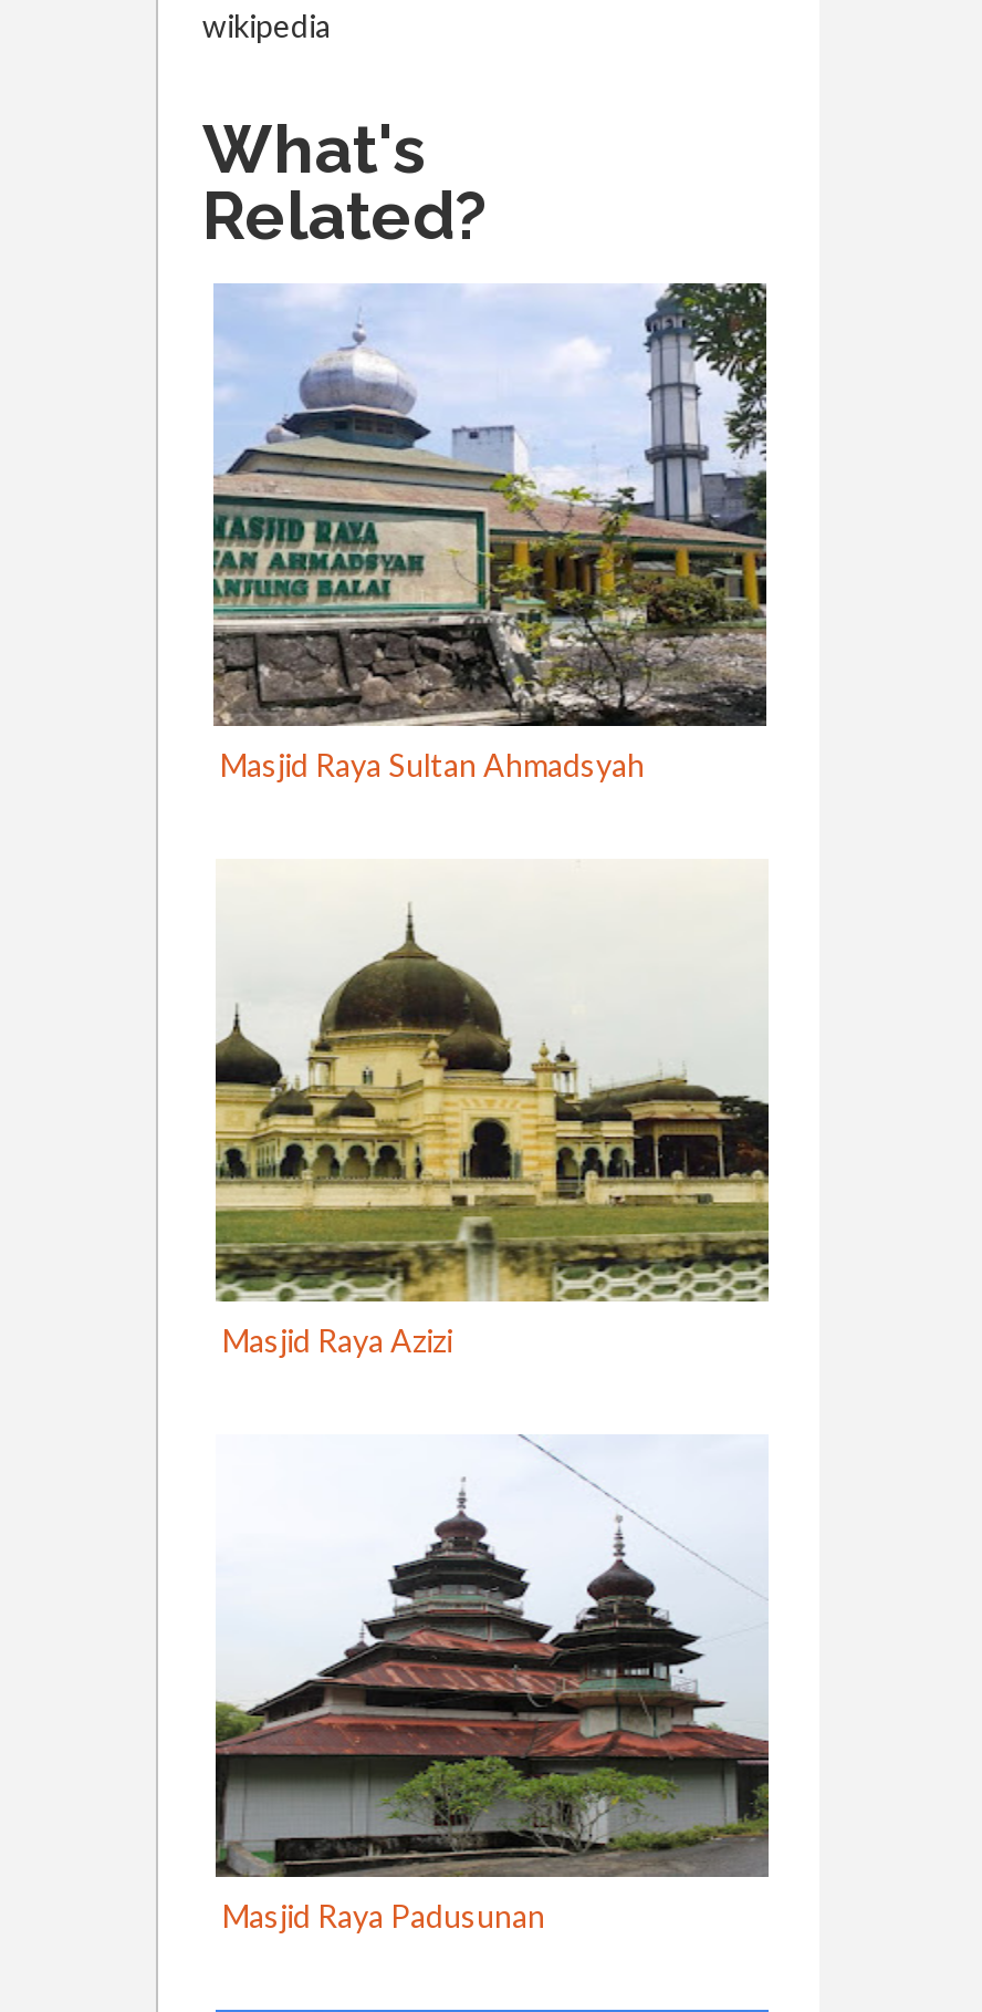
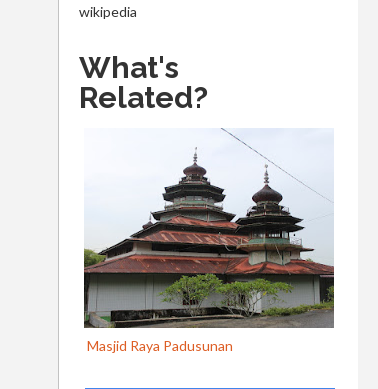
- [image]
- Masjid Raya Sultan Ahmadsyah

- [image]
- Masjid Raya Azizi
